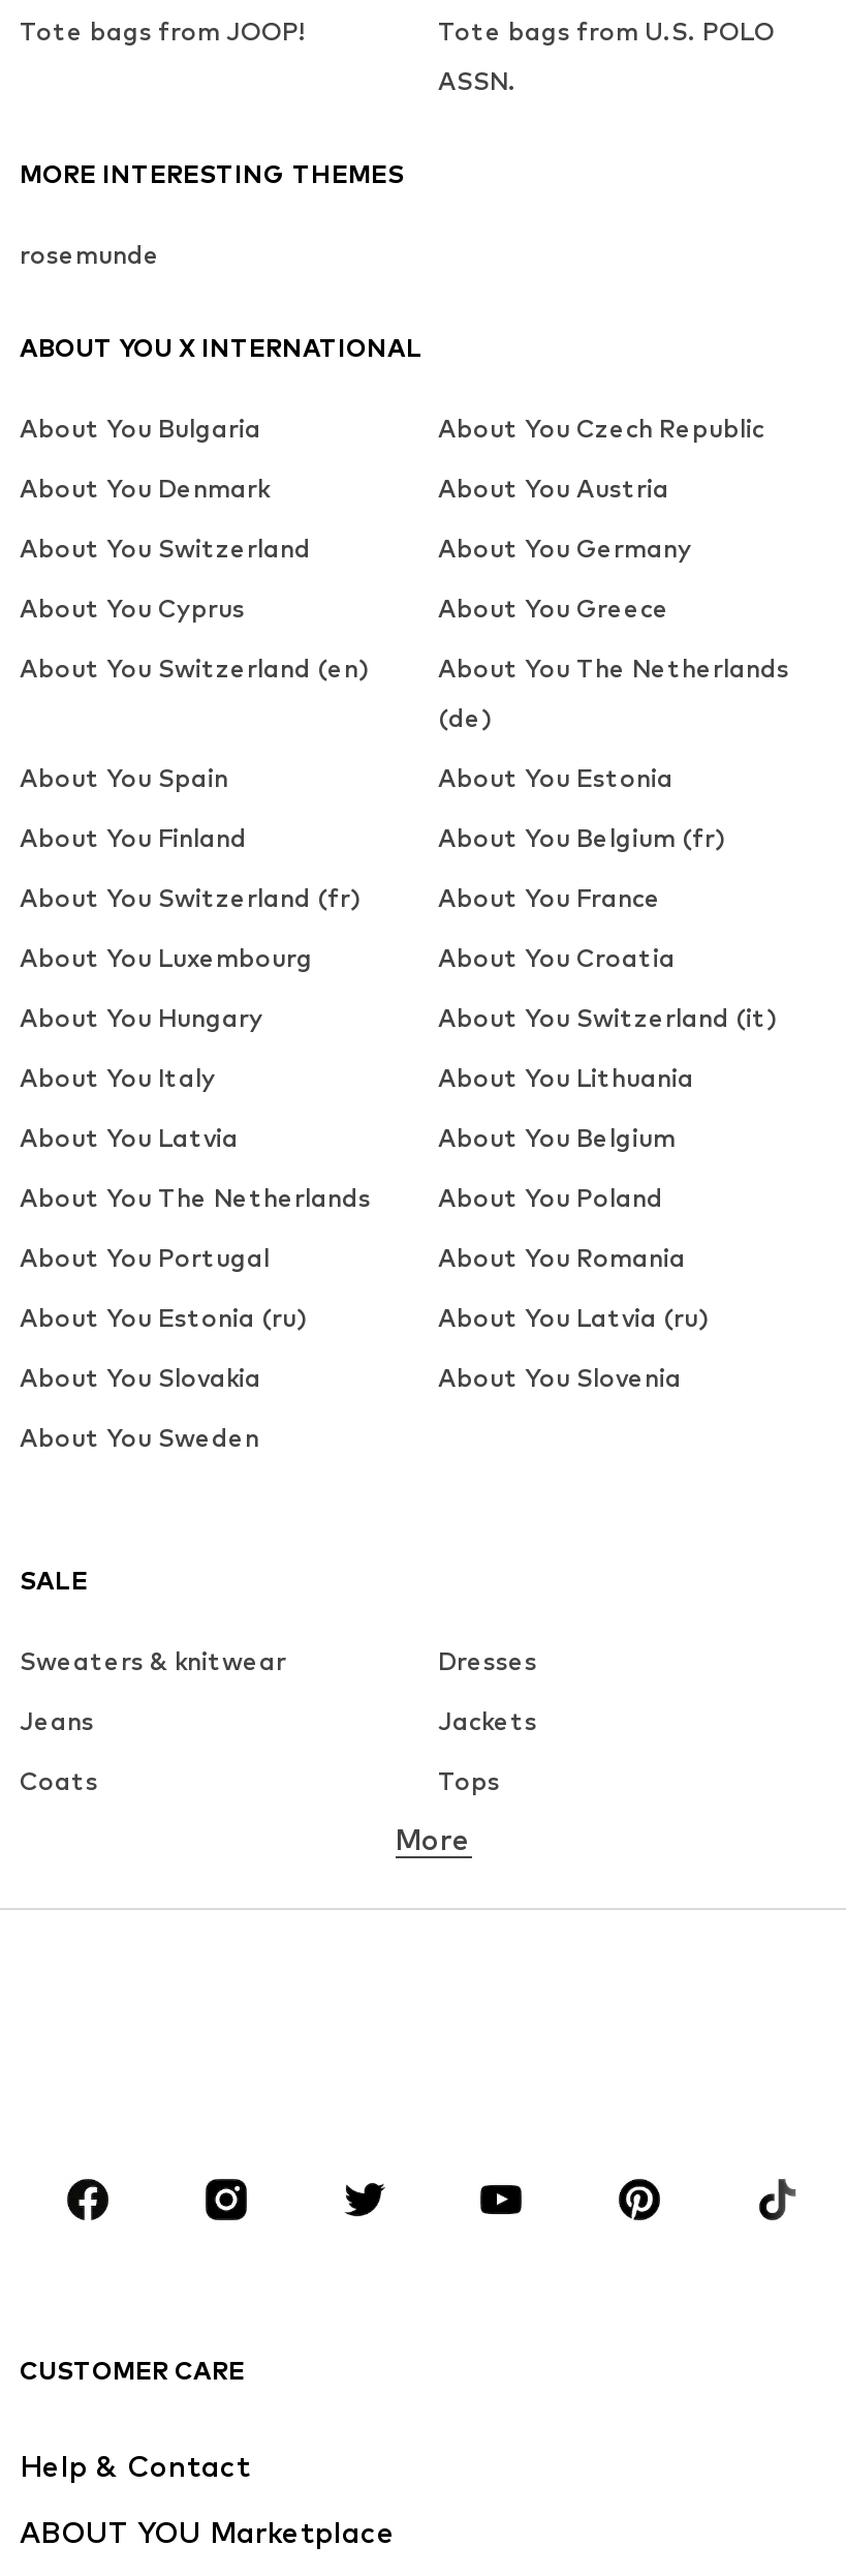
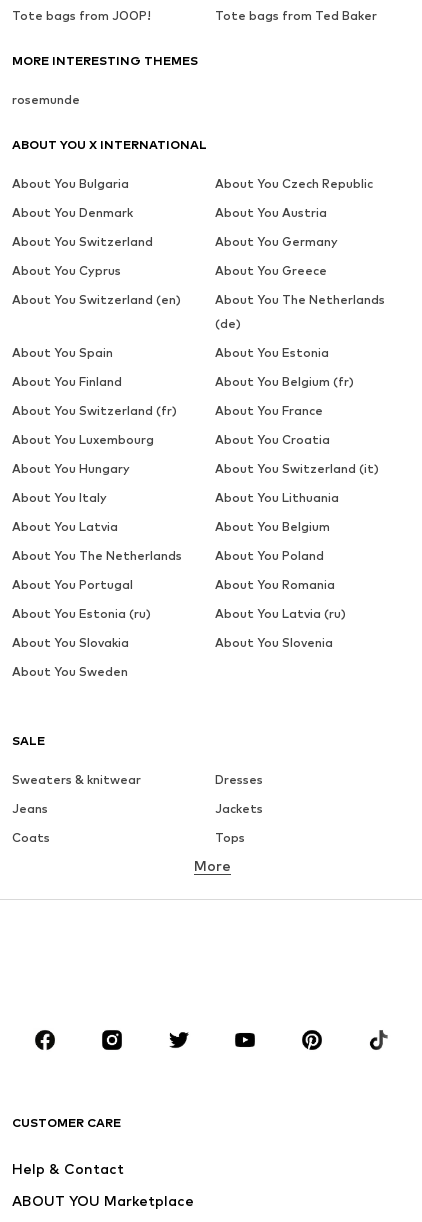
- Tote bags from U.S. POLO
- ASSN.
+ Tote bags from Ted Baker
